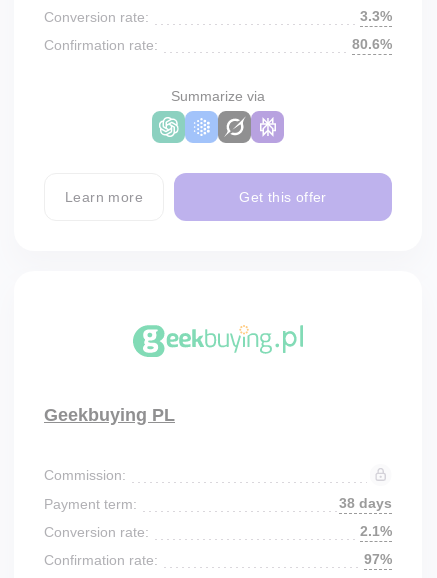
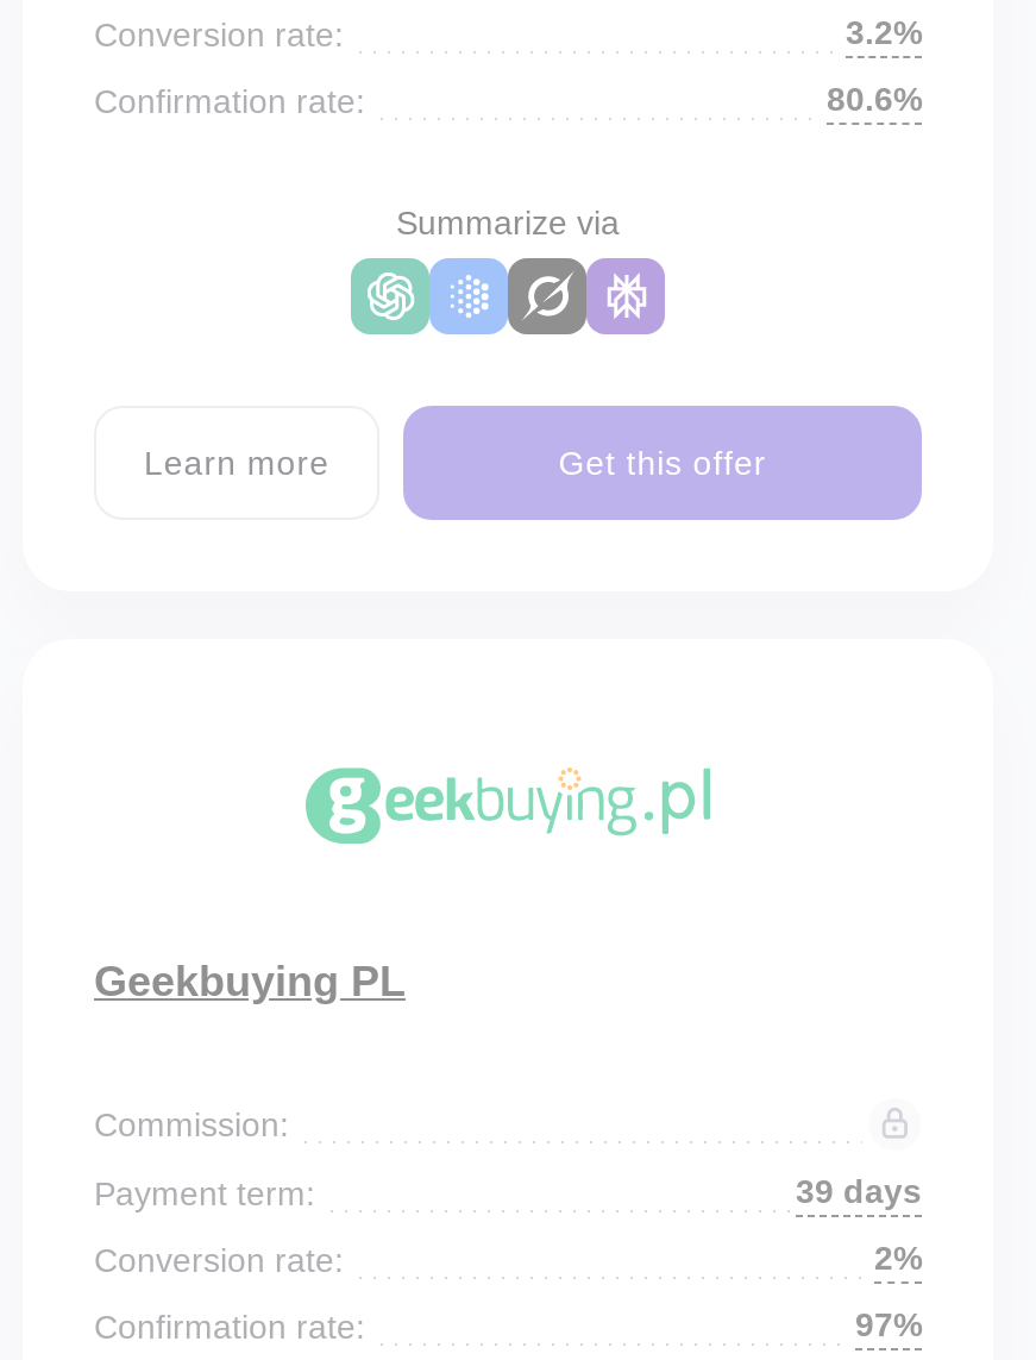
- 3.3%
+ 3.2%

- 38 days
+ 39 days

- 2.1%
+ 2%
